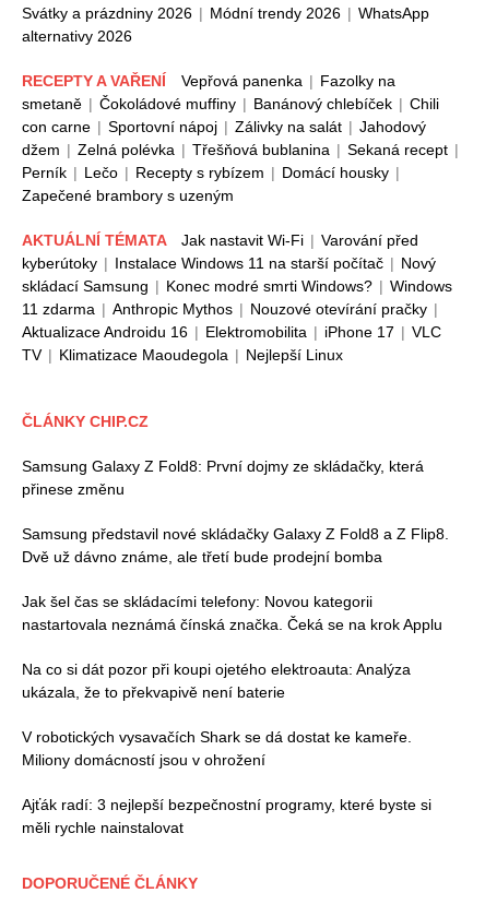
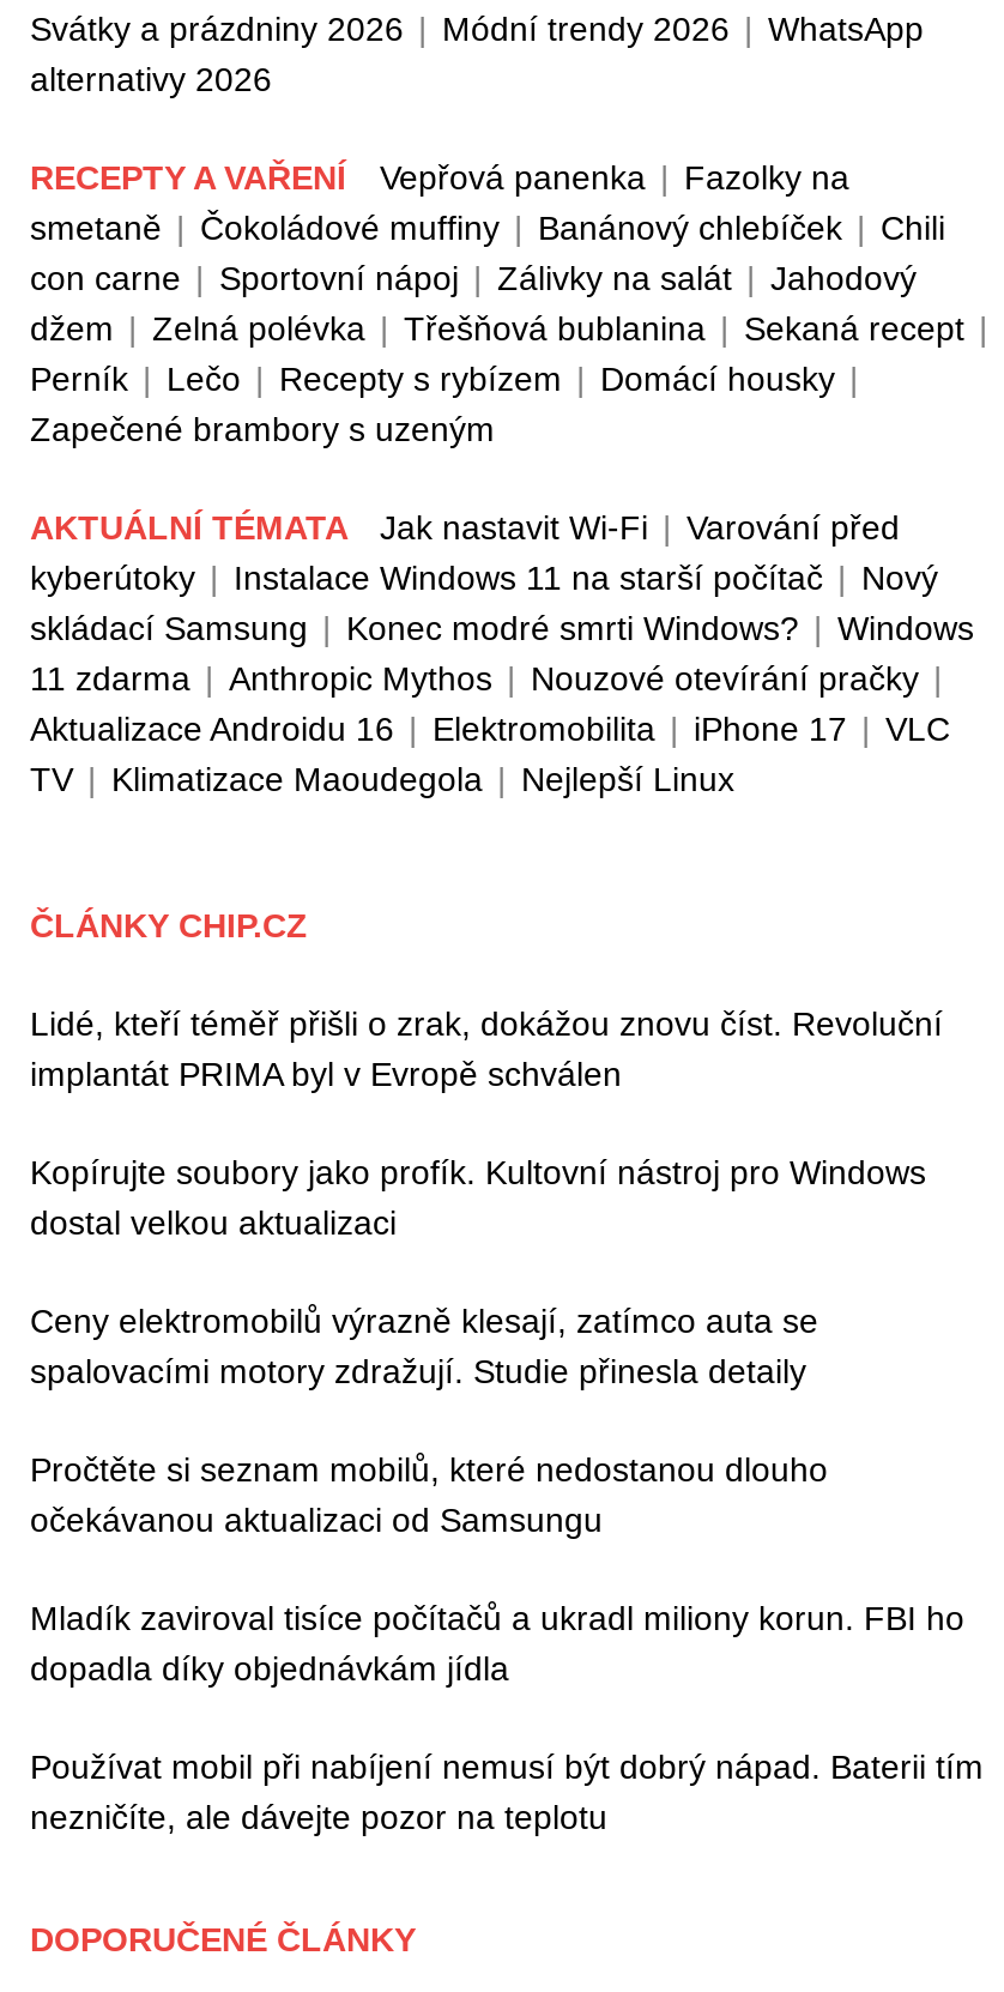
- Samsung Galaxy Z Fold8: První dojmy ze skládačky, která
- přinese změnu
+ Lidé, kteří téměř přišli o zrak, dokážou znovu číst. Revoluční
+ implantát PRIMA byl v Evropě schválen

- Samsung představil nové skládačky Galaxy Z Fold8 a Z Flip8.
- Dvě už dávno známe, ale třetí bude prodejní bomba
+ Kopírujte soubory jako profík. Kultovní nástroj pro Windows
+ dostal velkou aktualizaci

- Jak šel čas se skládacími telefony: Novou kategorii
- nastartovala neznámá čínská značka. Čeká se na krok Applu
+ Ceny elektromobilů výrazně klesají, zatímco auta se
+ spalovacími motory zdražují. Studie přinesla detaily

- Na co si dát pozor při koupi ojetého elektroauta: Analýza
- ukázala, že to překvapivě není baterie
+ Pročtěte si seznam mobilů, které nedostanou dlouho
+ očekávanou aktualizaci od Samsungu

- V robotických vysavačích Shark se dá dostat ke kameře.
- Miliony domácností jsou v ohrožení
+ Mladík zaviroval tisíce počítačů a ukradl miliony korun. FBI ho
+ dopadla díky objednávkám jídla

- Ajťák radí: 3 nejlepší bezpečnostní programy, které byste si
- měli rychle nainstalovat
+ Používat mobil při nabíjení nemusí být dobrý nápad. Baterii tím
+ nezničíte, ale dávejte pozor na teplotu
